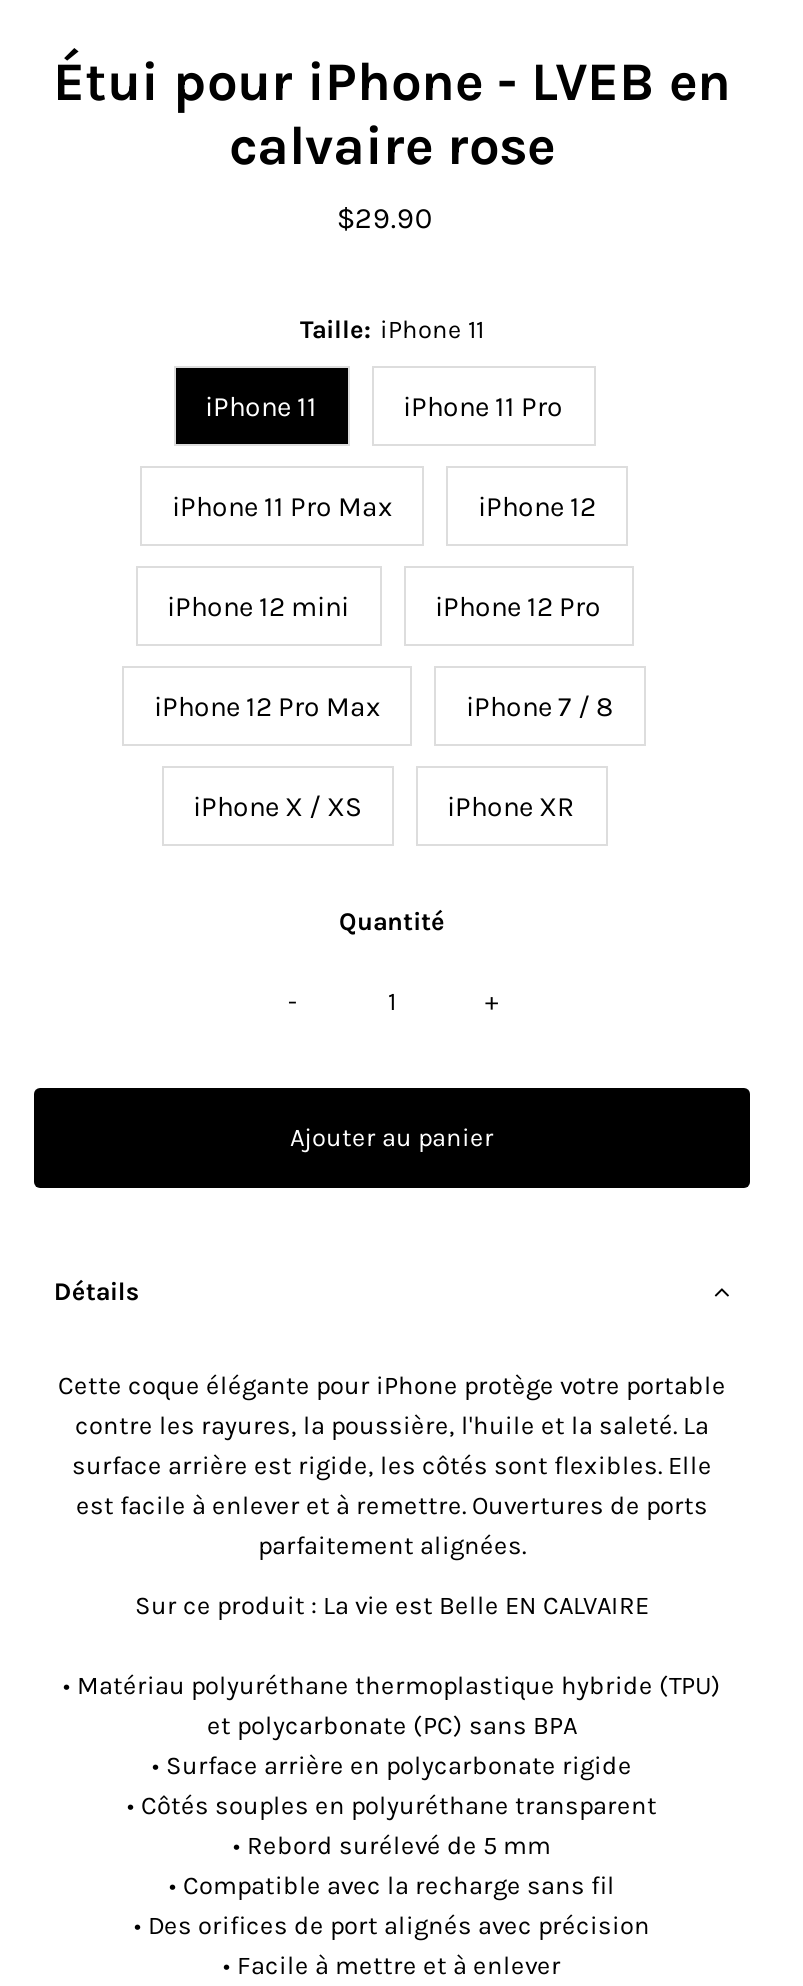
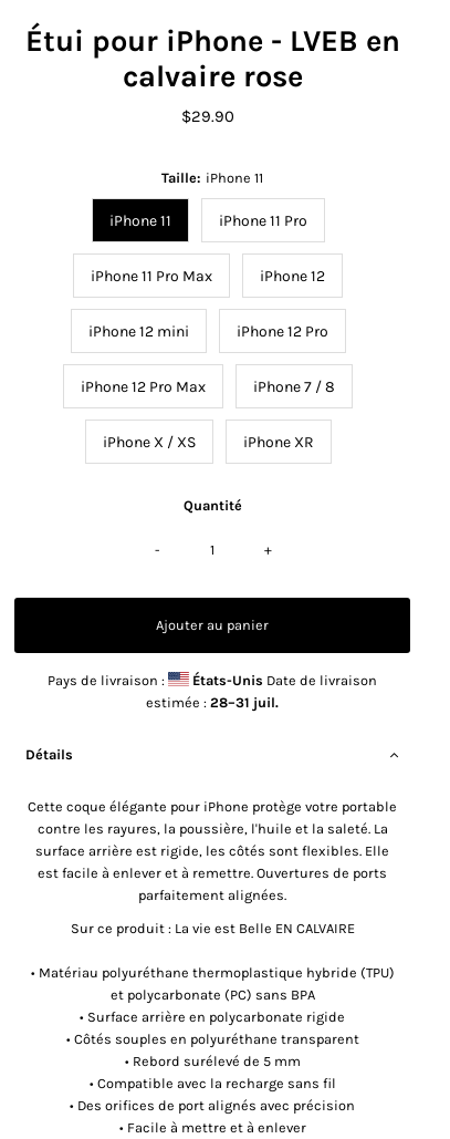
+ Pays de livraison :
+ États-Unis Date de livraison
+ estimée : 28–31 juil.
